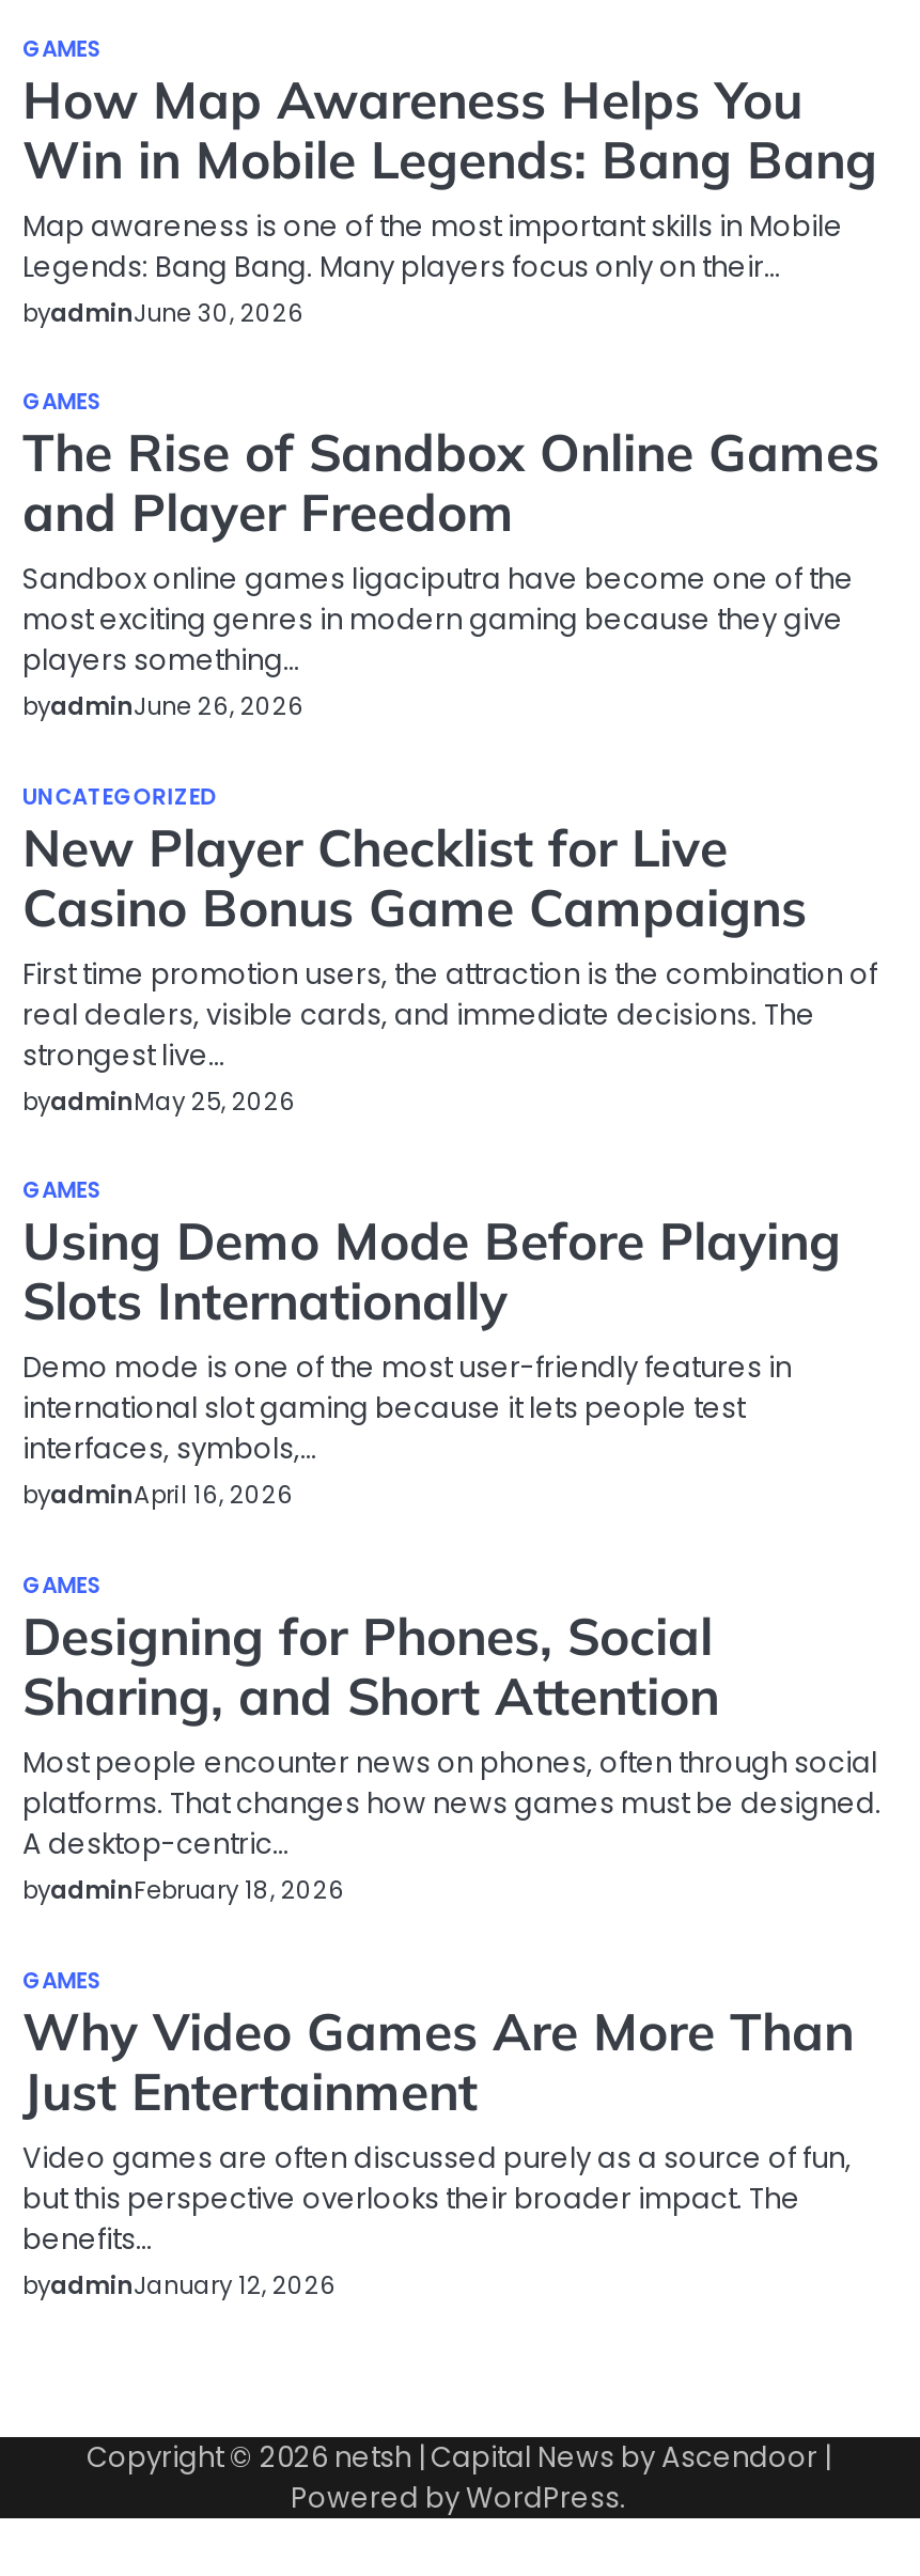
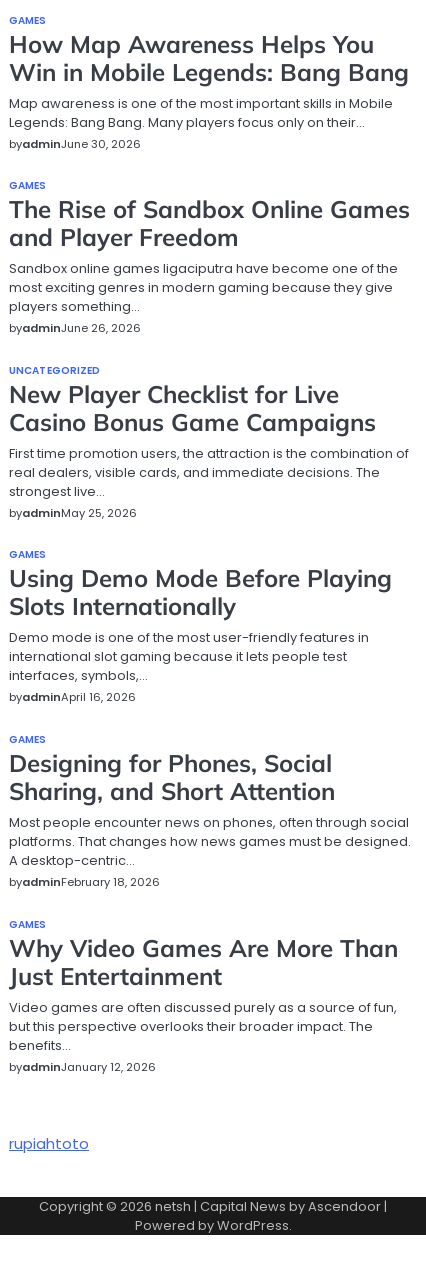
+ rupiahtoto
